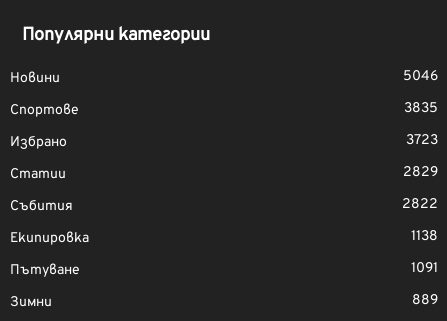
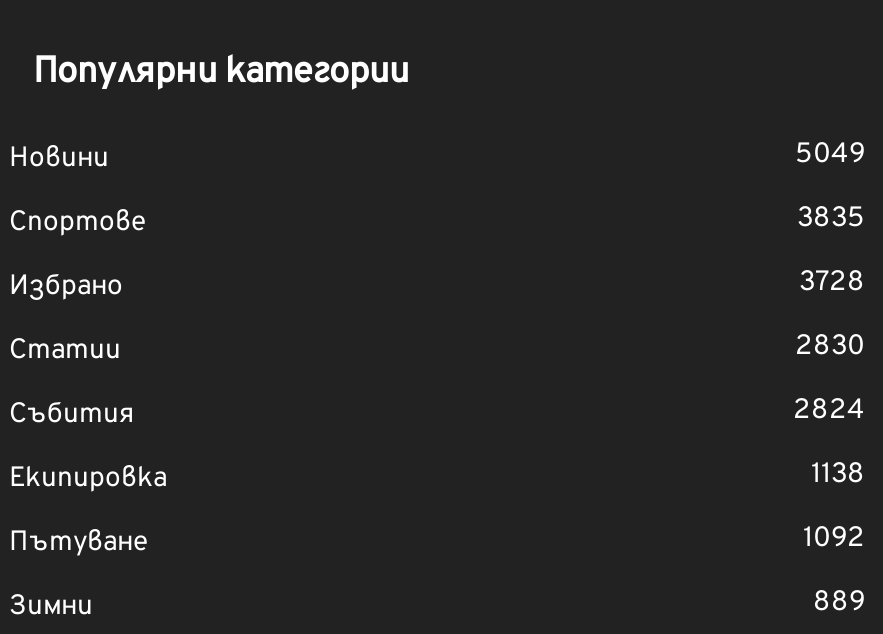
- 5046
+ 5049

- 3723
+ 3728

- 2829
+ 2830

- 2822
+ 2824

- 1091
+ 1092
